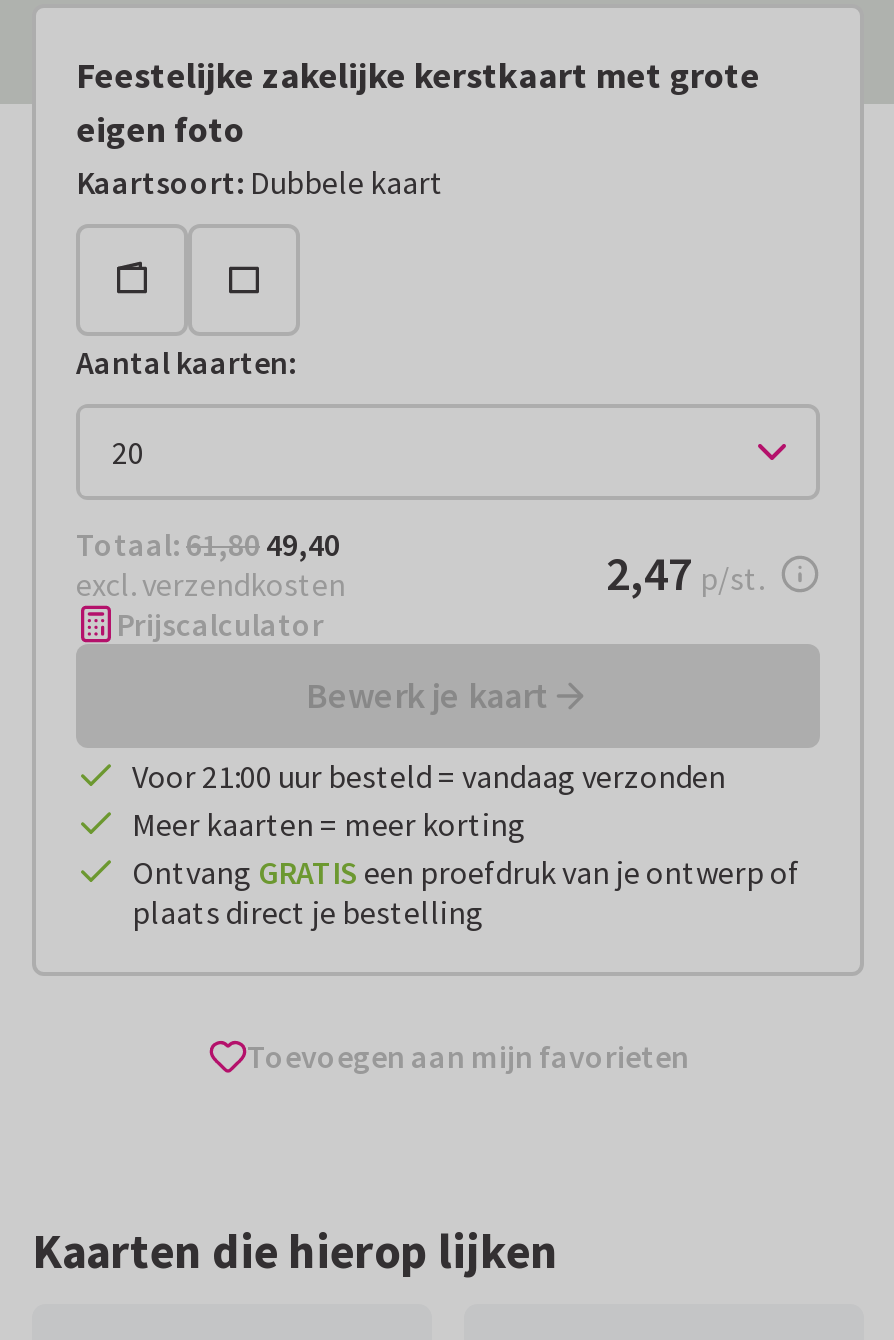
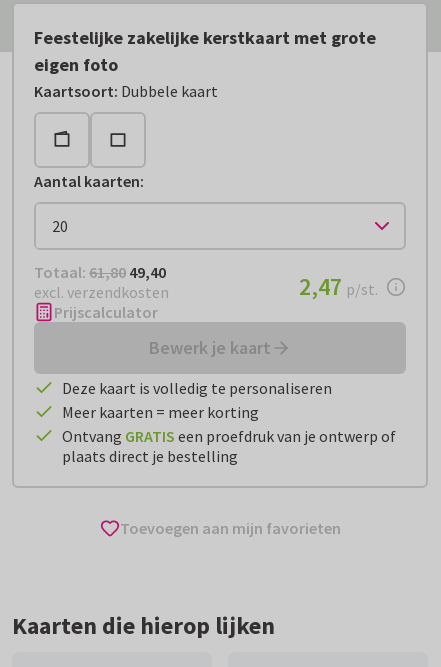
- Voor 21:00 uur besteld = vandaag verzonden
+ Deze kaart is volledig te personaliseren
